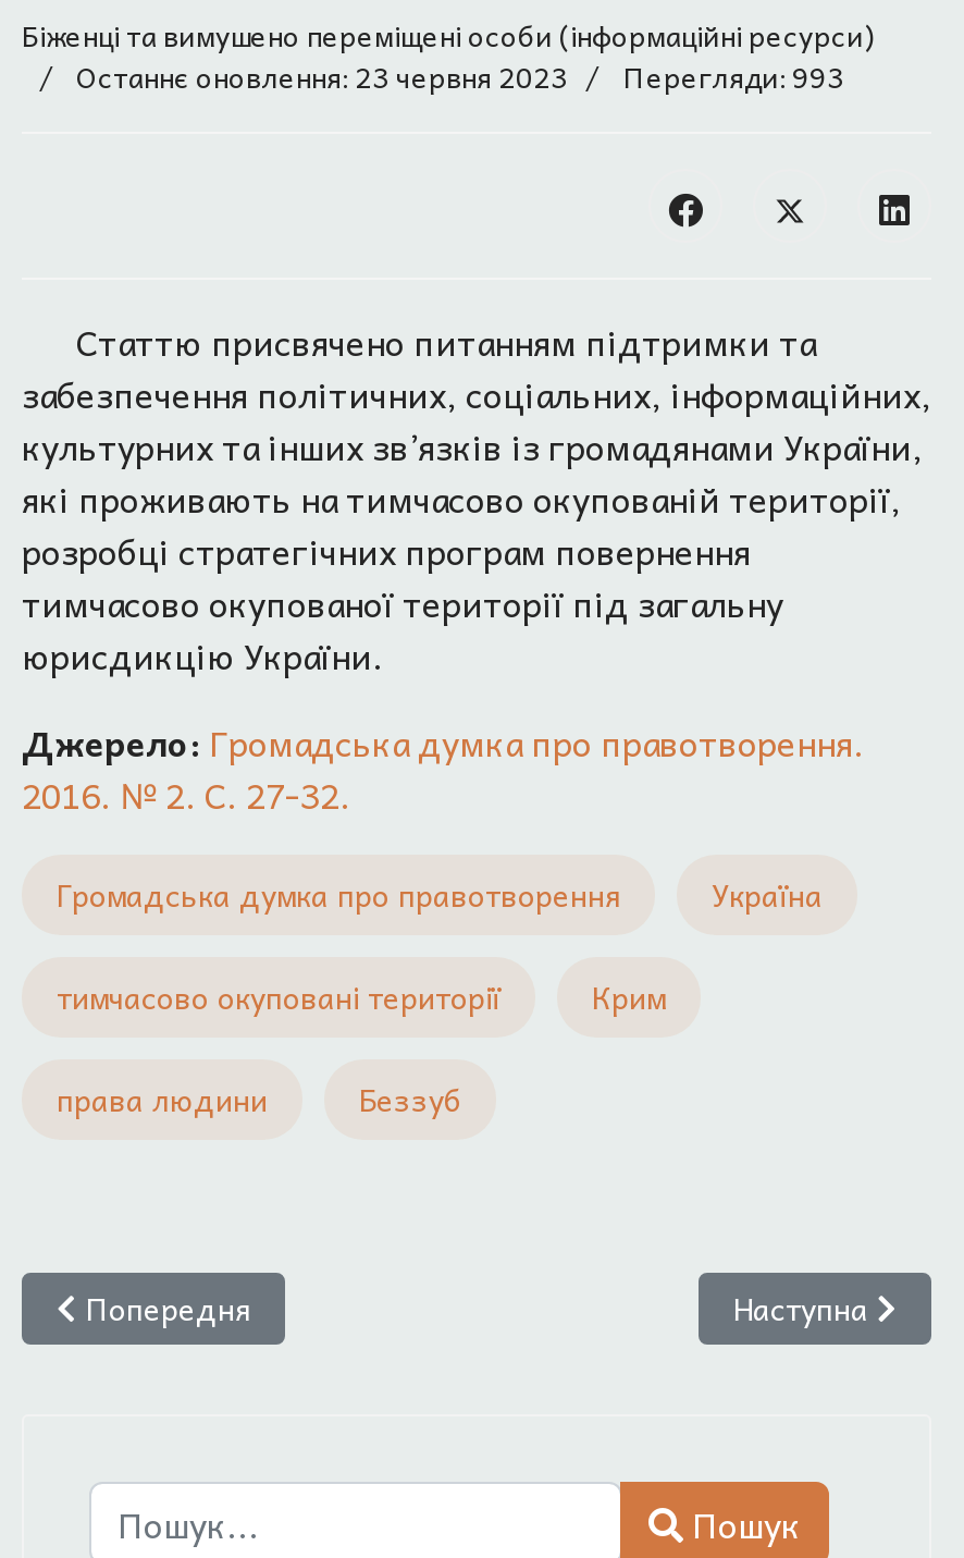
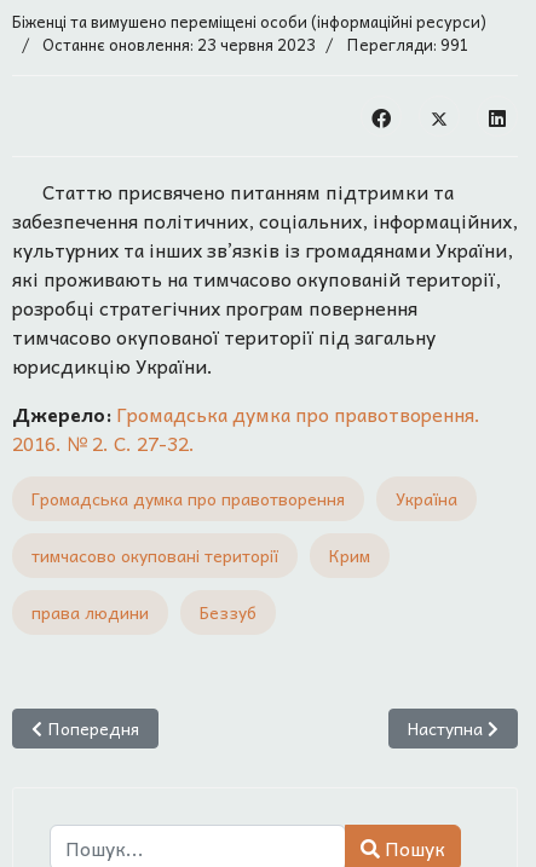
- Останнє оновлення: 23 червня 2023 Перегляди: 993
+ Останнє оновлення: 23 червня 2023 Перегляди: 991
